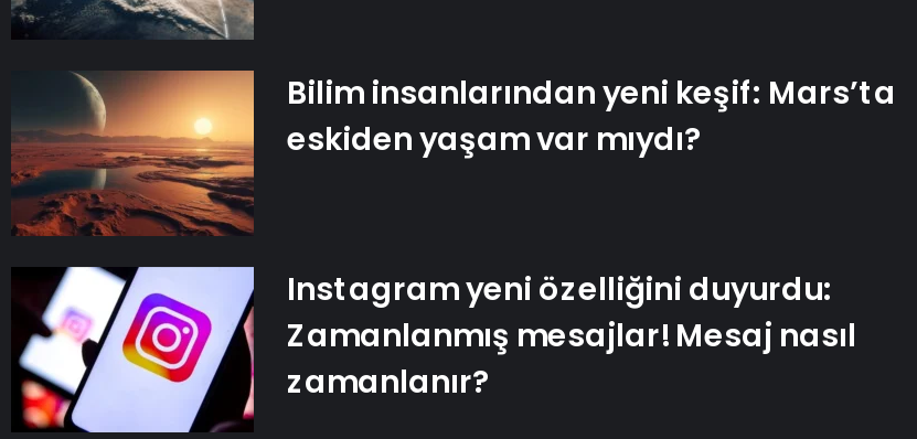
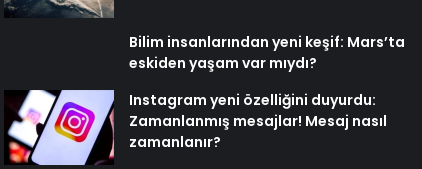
- [image]
